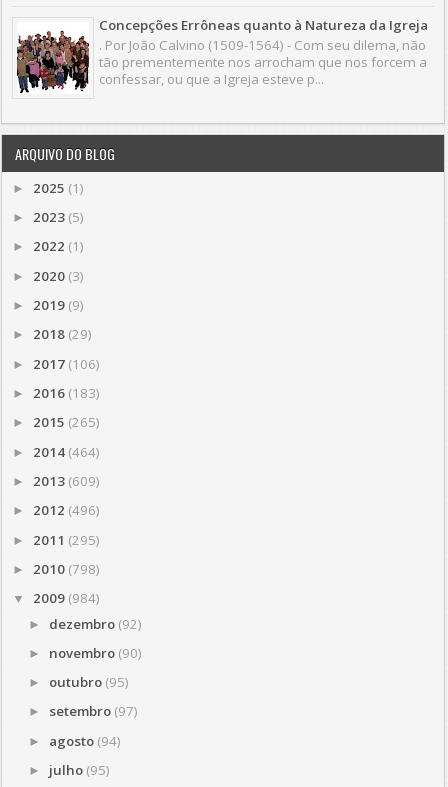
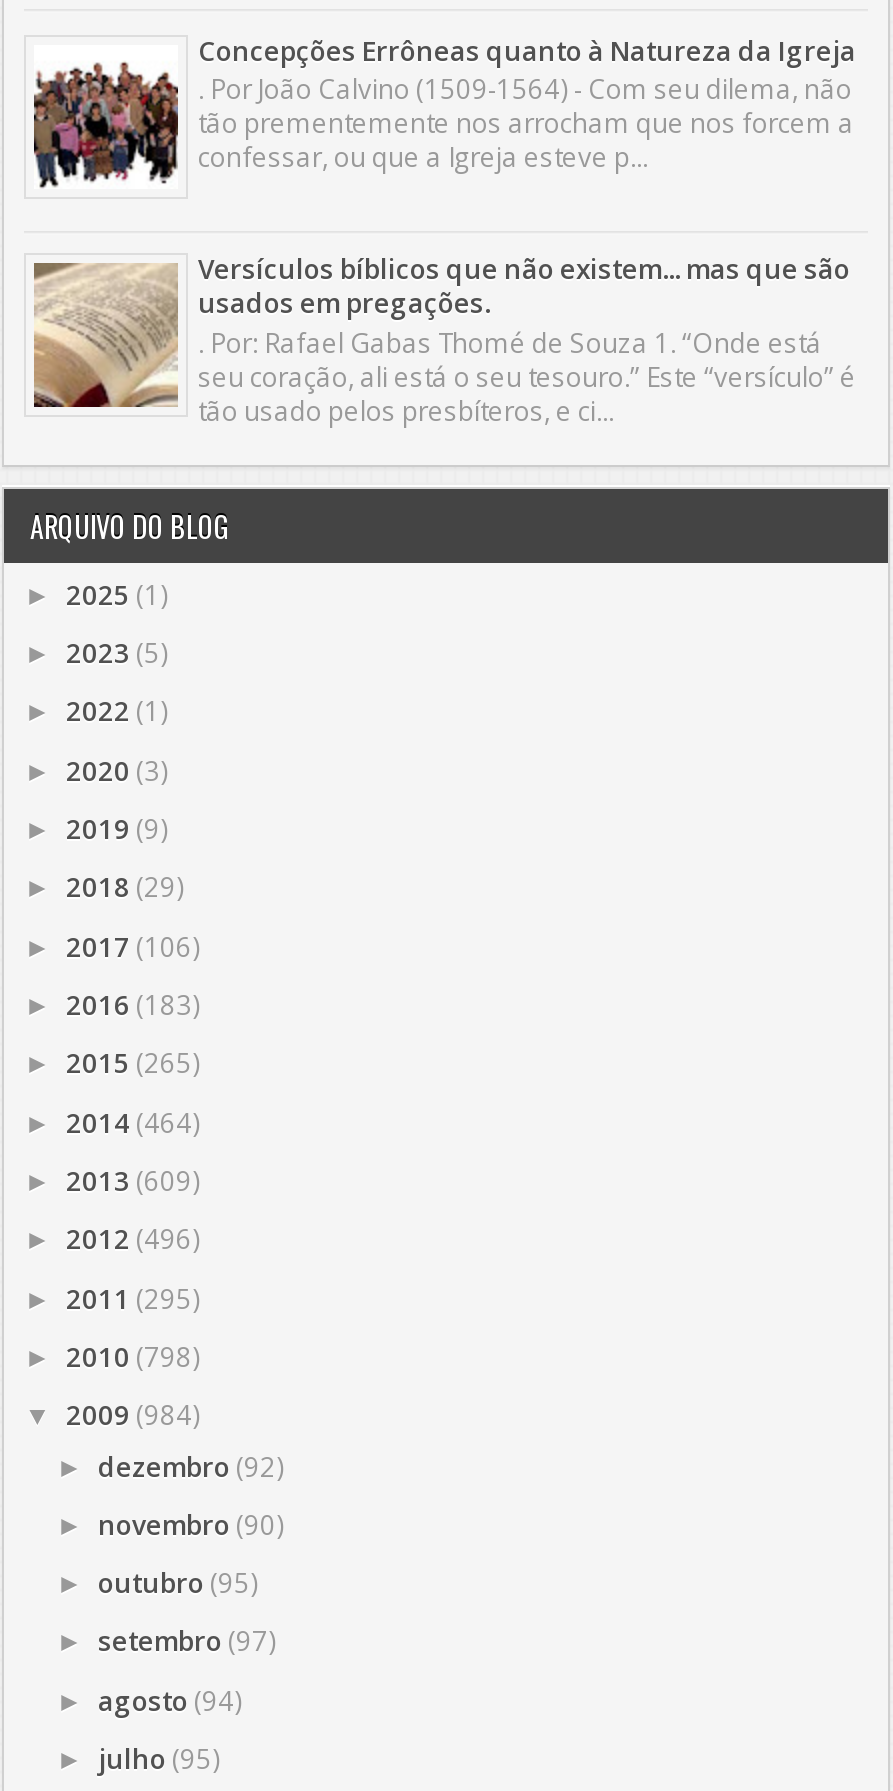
+ [image]
+ Versículos bíblicos que não existem... mas que são
+ usados em pregações.
+ . Por: Rafael Gabas Thomé de Souza 1. “Onde está
+ seu coração, ali está o seu tesouro.” Este “versículo” é
+ tão usado pelos presbíteros, e ci...
